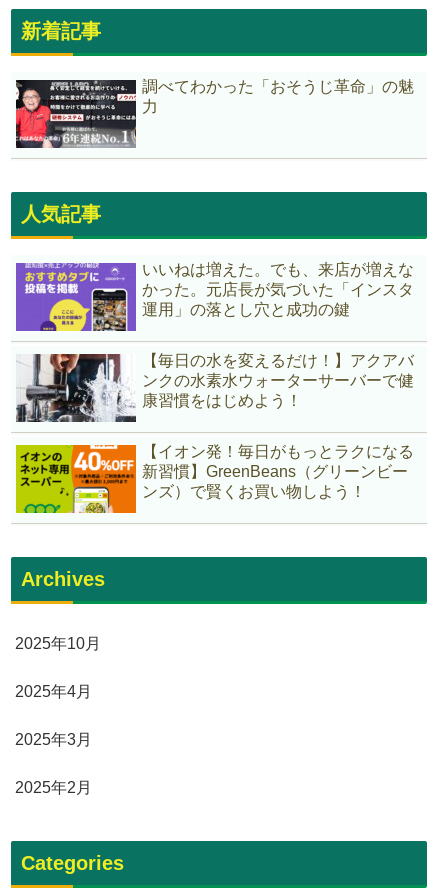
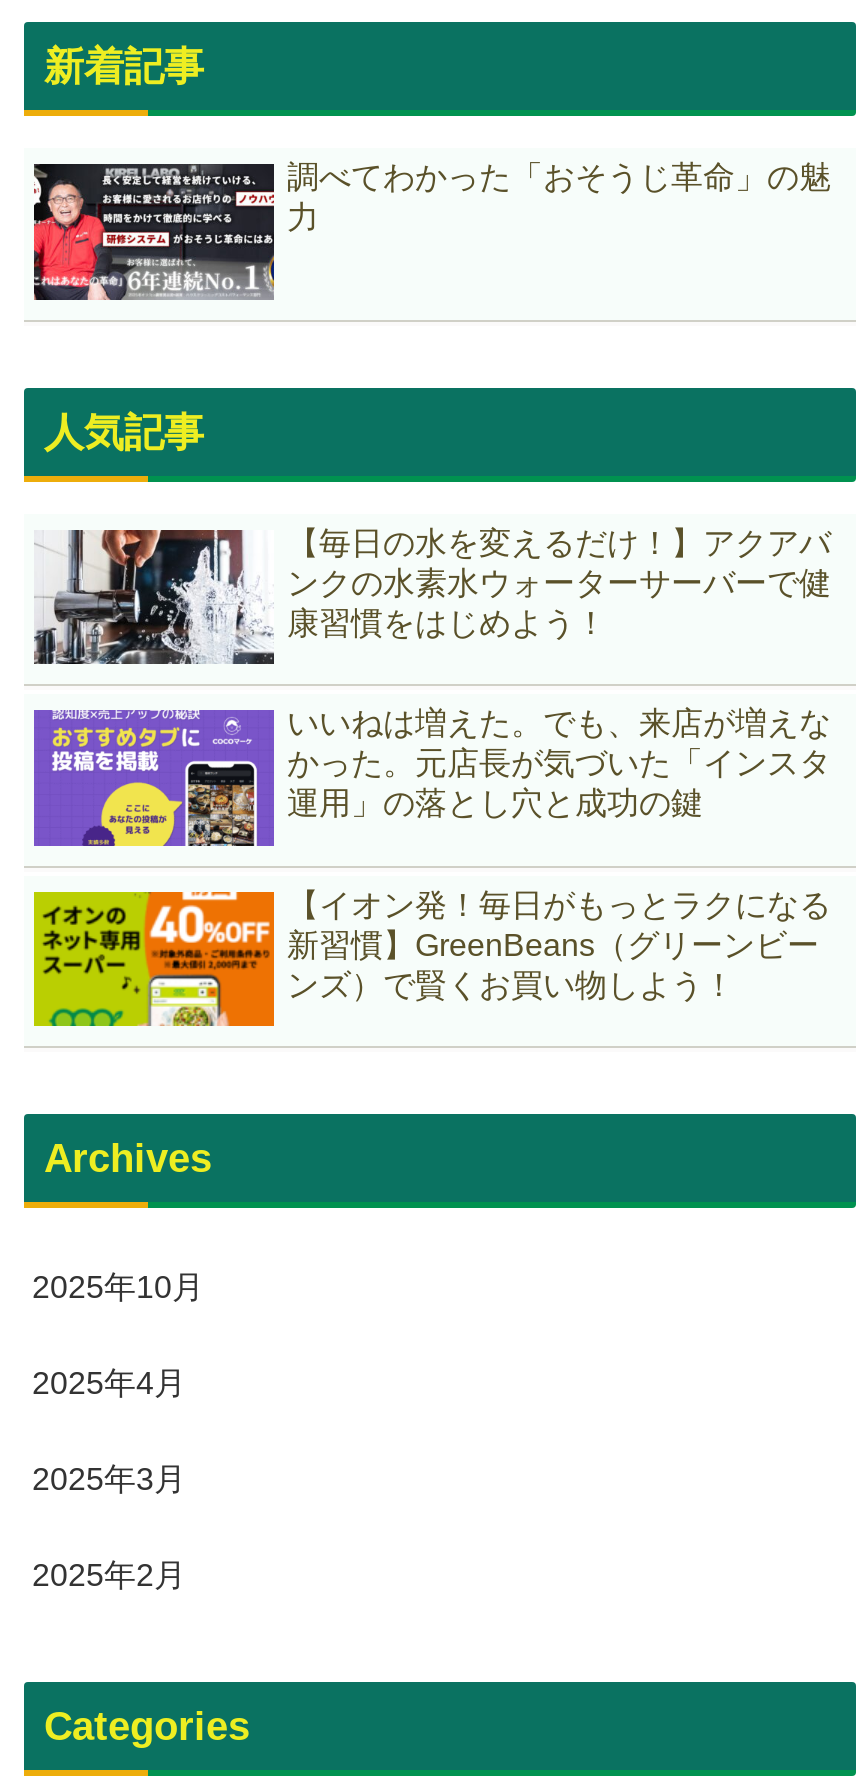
moved down: [image] | いいねは増えた。でも、来店が増えな | かった。元店長が気づいた「インスタ | 運用」の落とし穴と成功の鍵

moved up: [image] | 【毎日の水を変えるだけ！】アクアバ | ンクの水素水ウォーターサーバーで健 | 康習慣をはじめよう！
